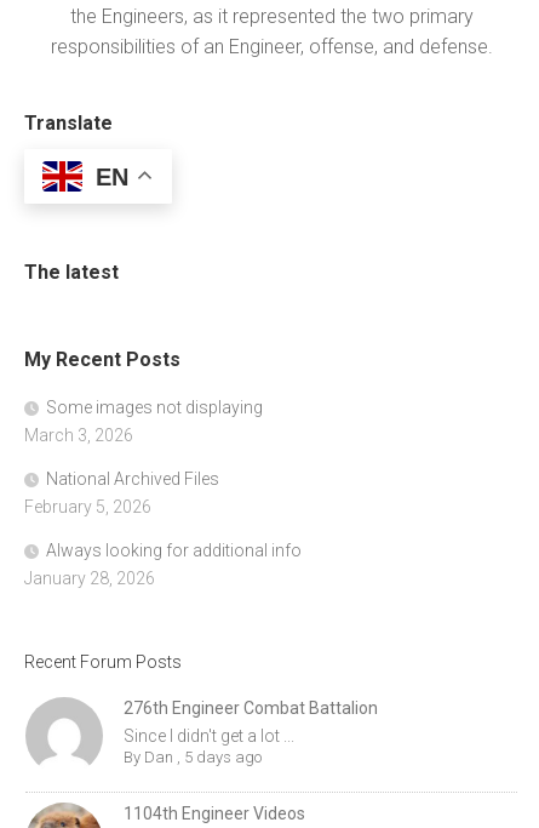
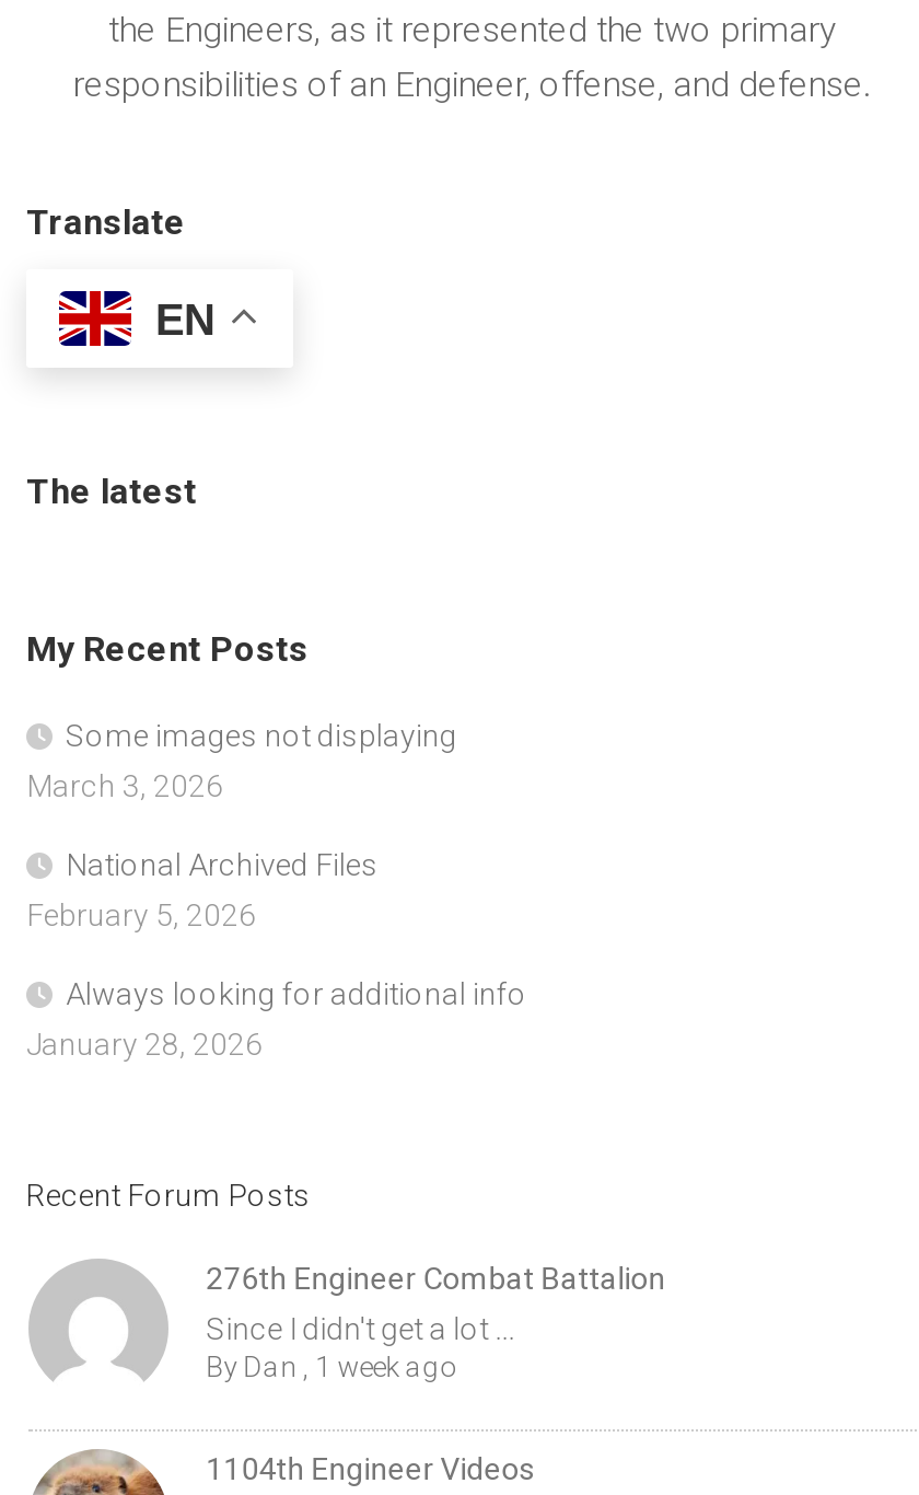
- By Dan, 5 days ago
+ By Dan, 1 week ago
